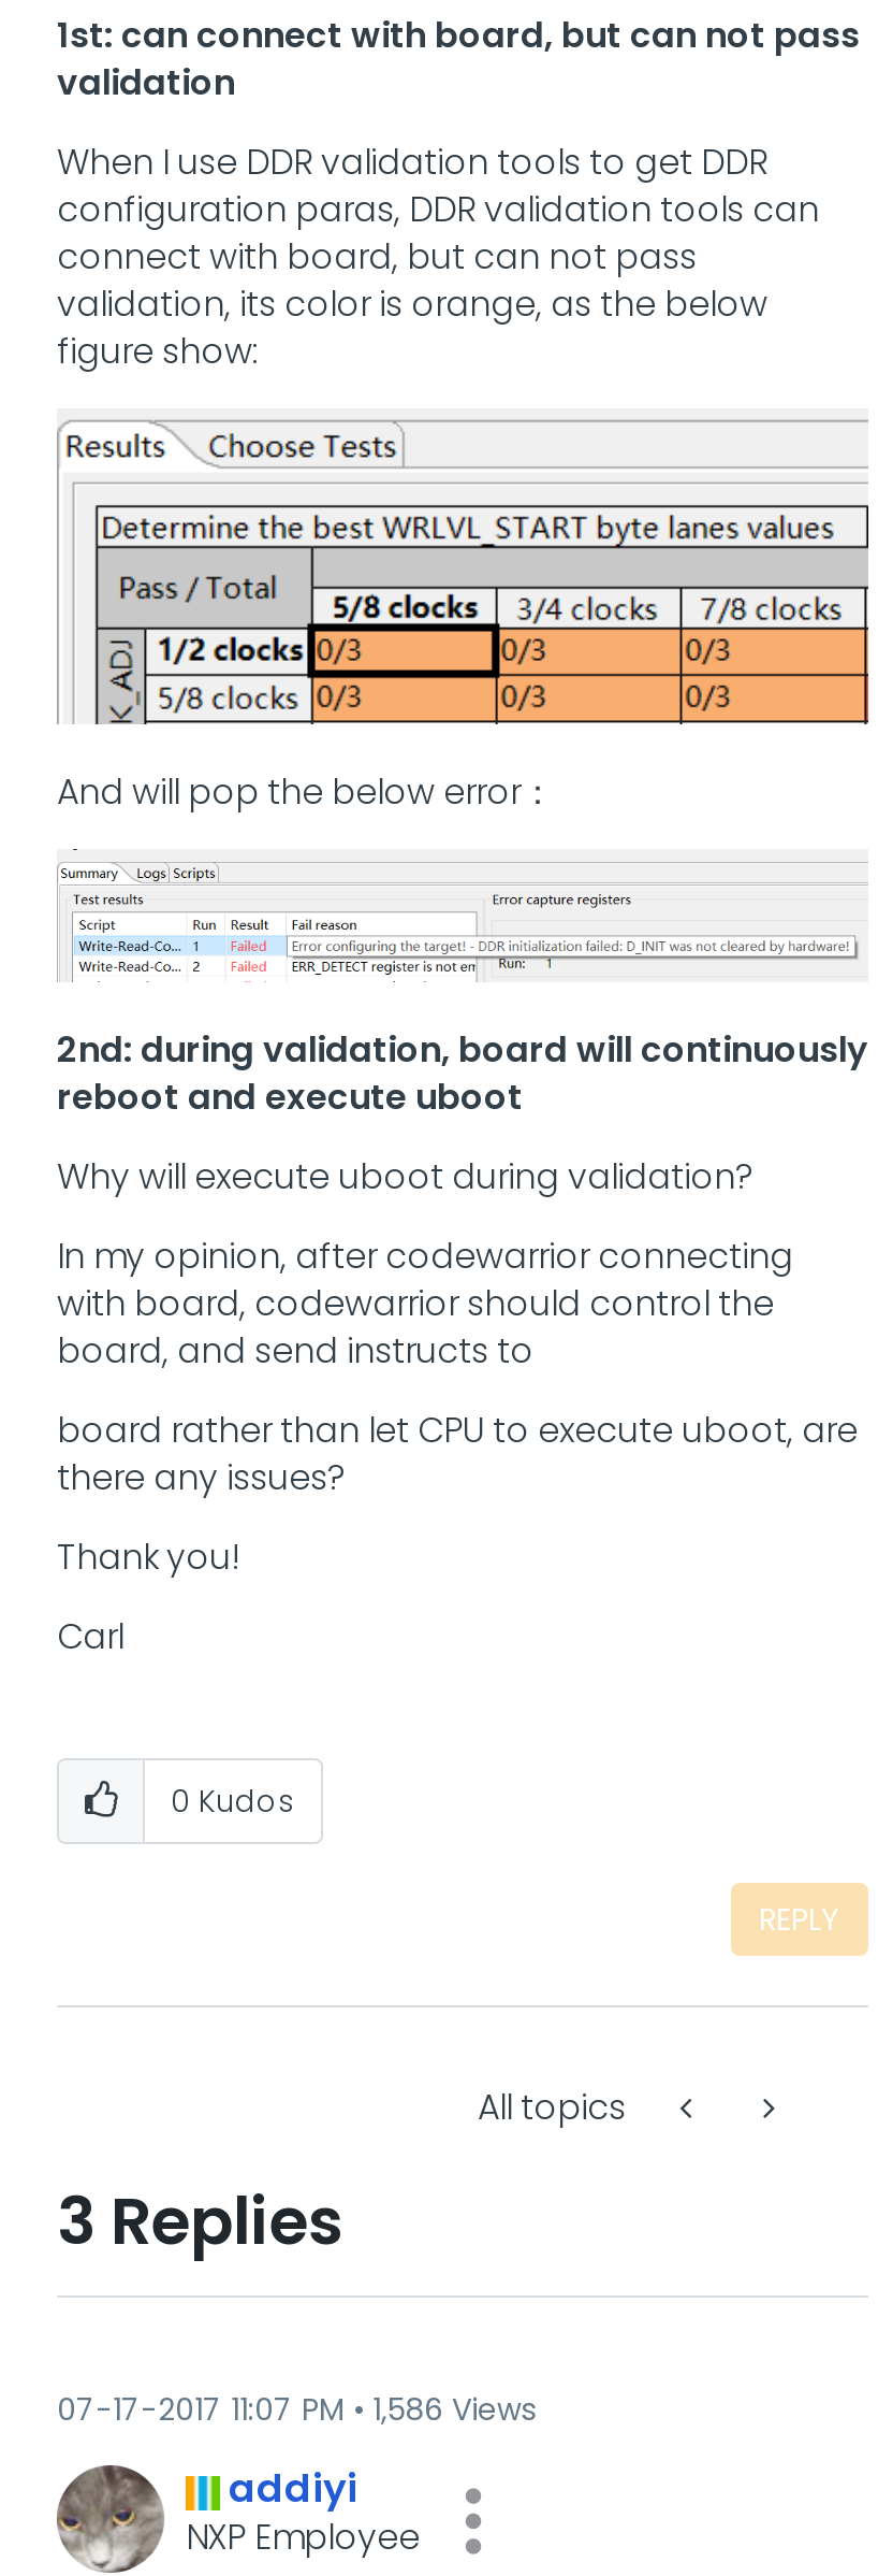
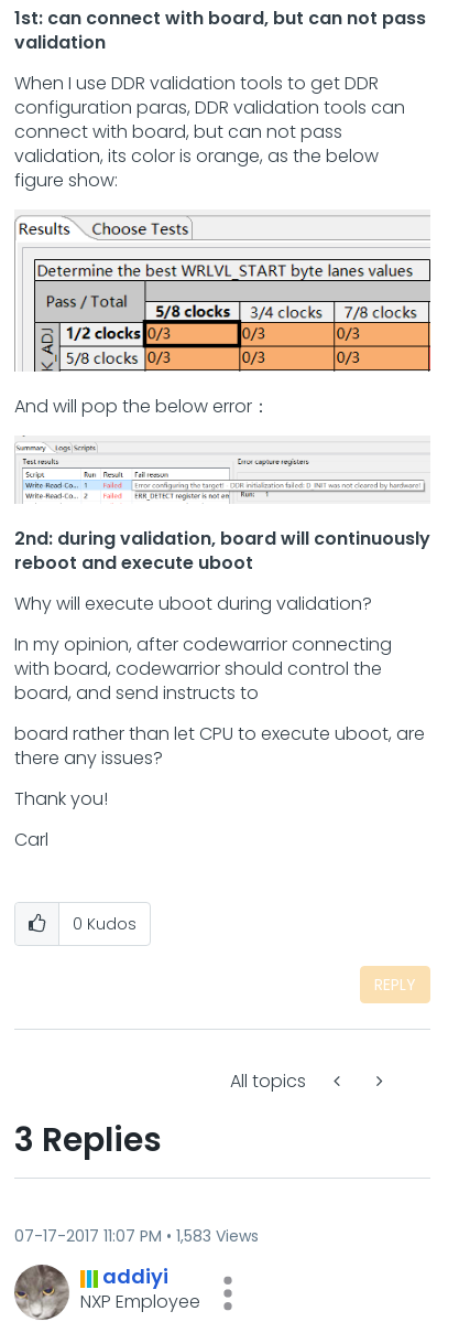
- 07-17-2017 11:07 PM 1,586 Views
+ 07-17-2017 11:07 PM 1,583 Views
